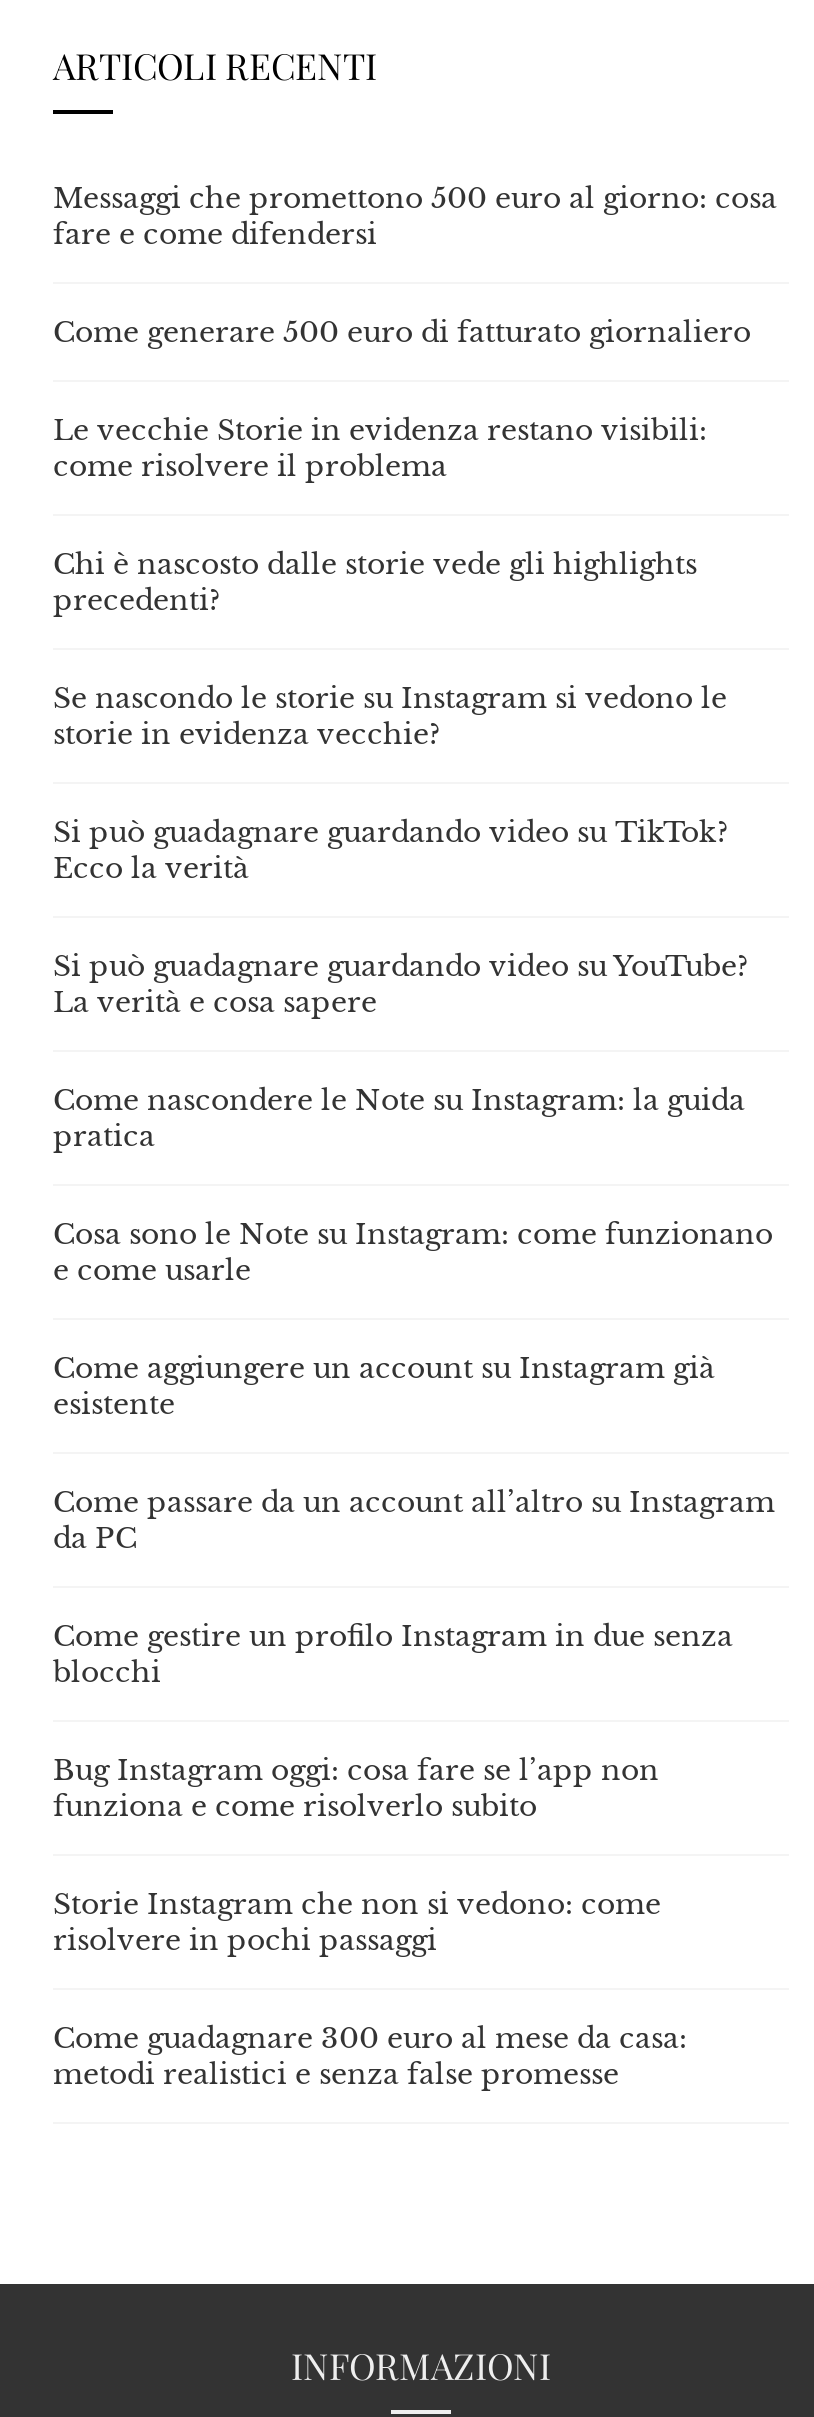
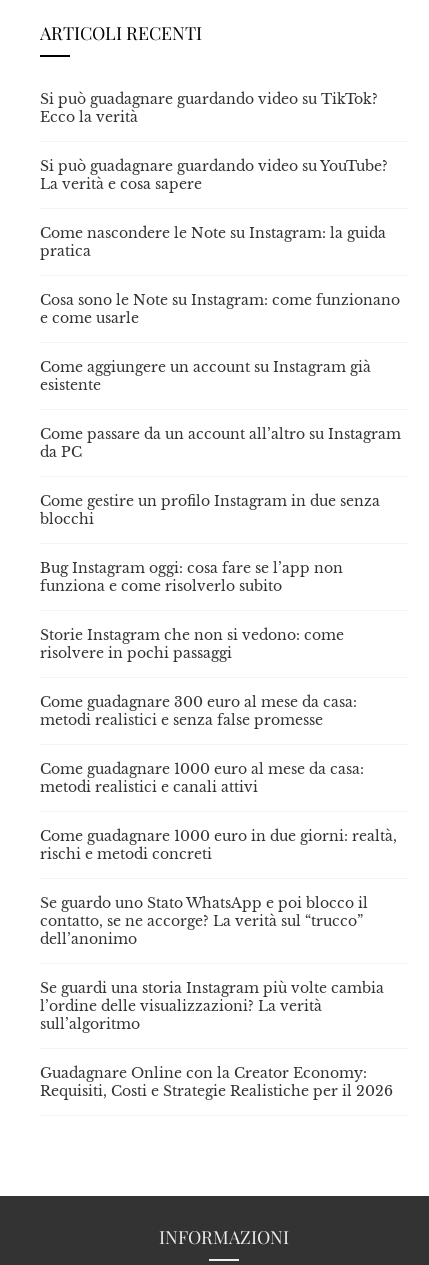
- Messaggi che promettono 500 euro al giorno: cosa
- fare e come difendersi
- Come generare 500 euro di fatturato giornaliero
- Le vecchie Storie in evidenza restano visibili:
- come risolvere il problema
- Chi è nascosto dalle storie vede gli highlights
- precedenti?
- Se nascondo le storie su Instagram si vedono le
- storie in evidenza vecchie?

moved up: Si può guadagnare guardando video su TikTok? | Ecco la verità | Si può guadagnare guardando video su YouTube? | ... | Come guadagnare 300 euro al mese da casa: | metodi realistici e senza false promesse

+ Come guadagnare 1000 euro al mese da casa:
+ metodi realistici e canali attivi
+ Come guadagnare 1000 euro in due giorni: realtà,
+ rischi e metodi concreti
+ Se guardo uno Stato WhatsApp e poi blocco il
+ contatto, se ne accorge? La verità sul “trucco”
+ dell’anonimo
+ Se guardi una storia Instagram più volte cambia
+ l’ordine delle visualizzazioni? La verità
+ sull’algoritmo
+ Guadagnare Online con la Creator Economy:
+ Requisiti, Costi e Strategie Realistiche per il 2026
